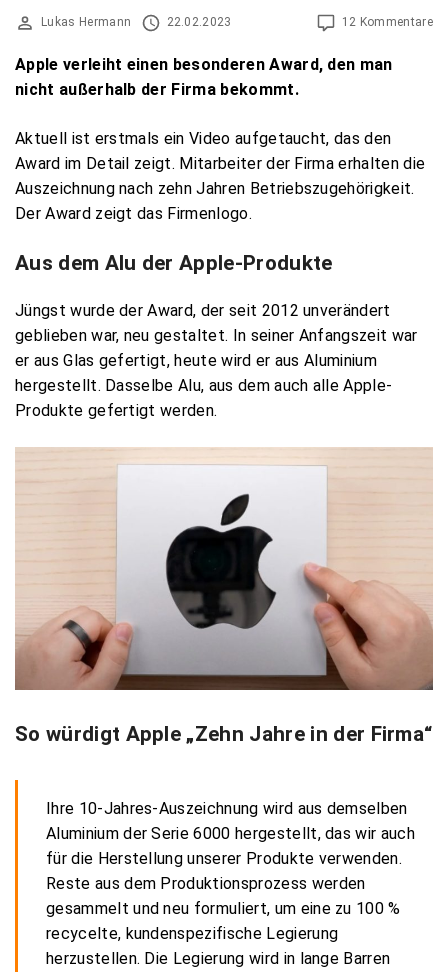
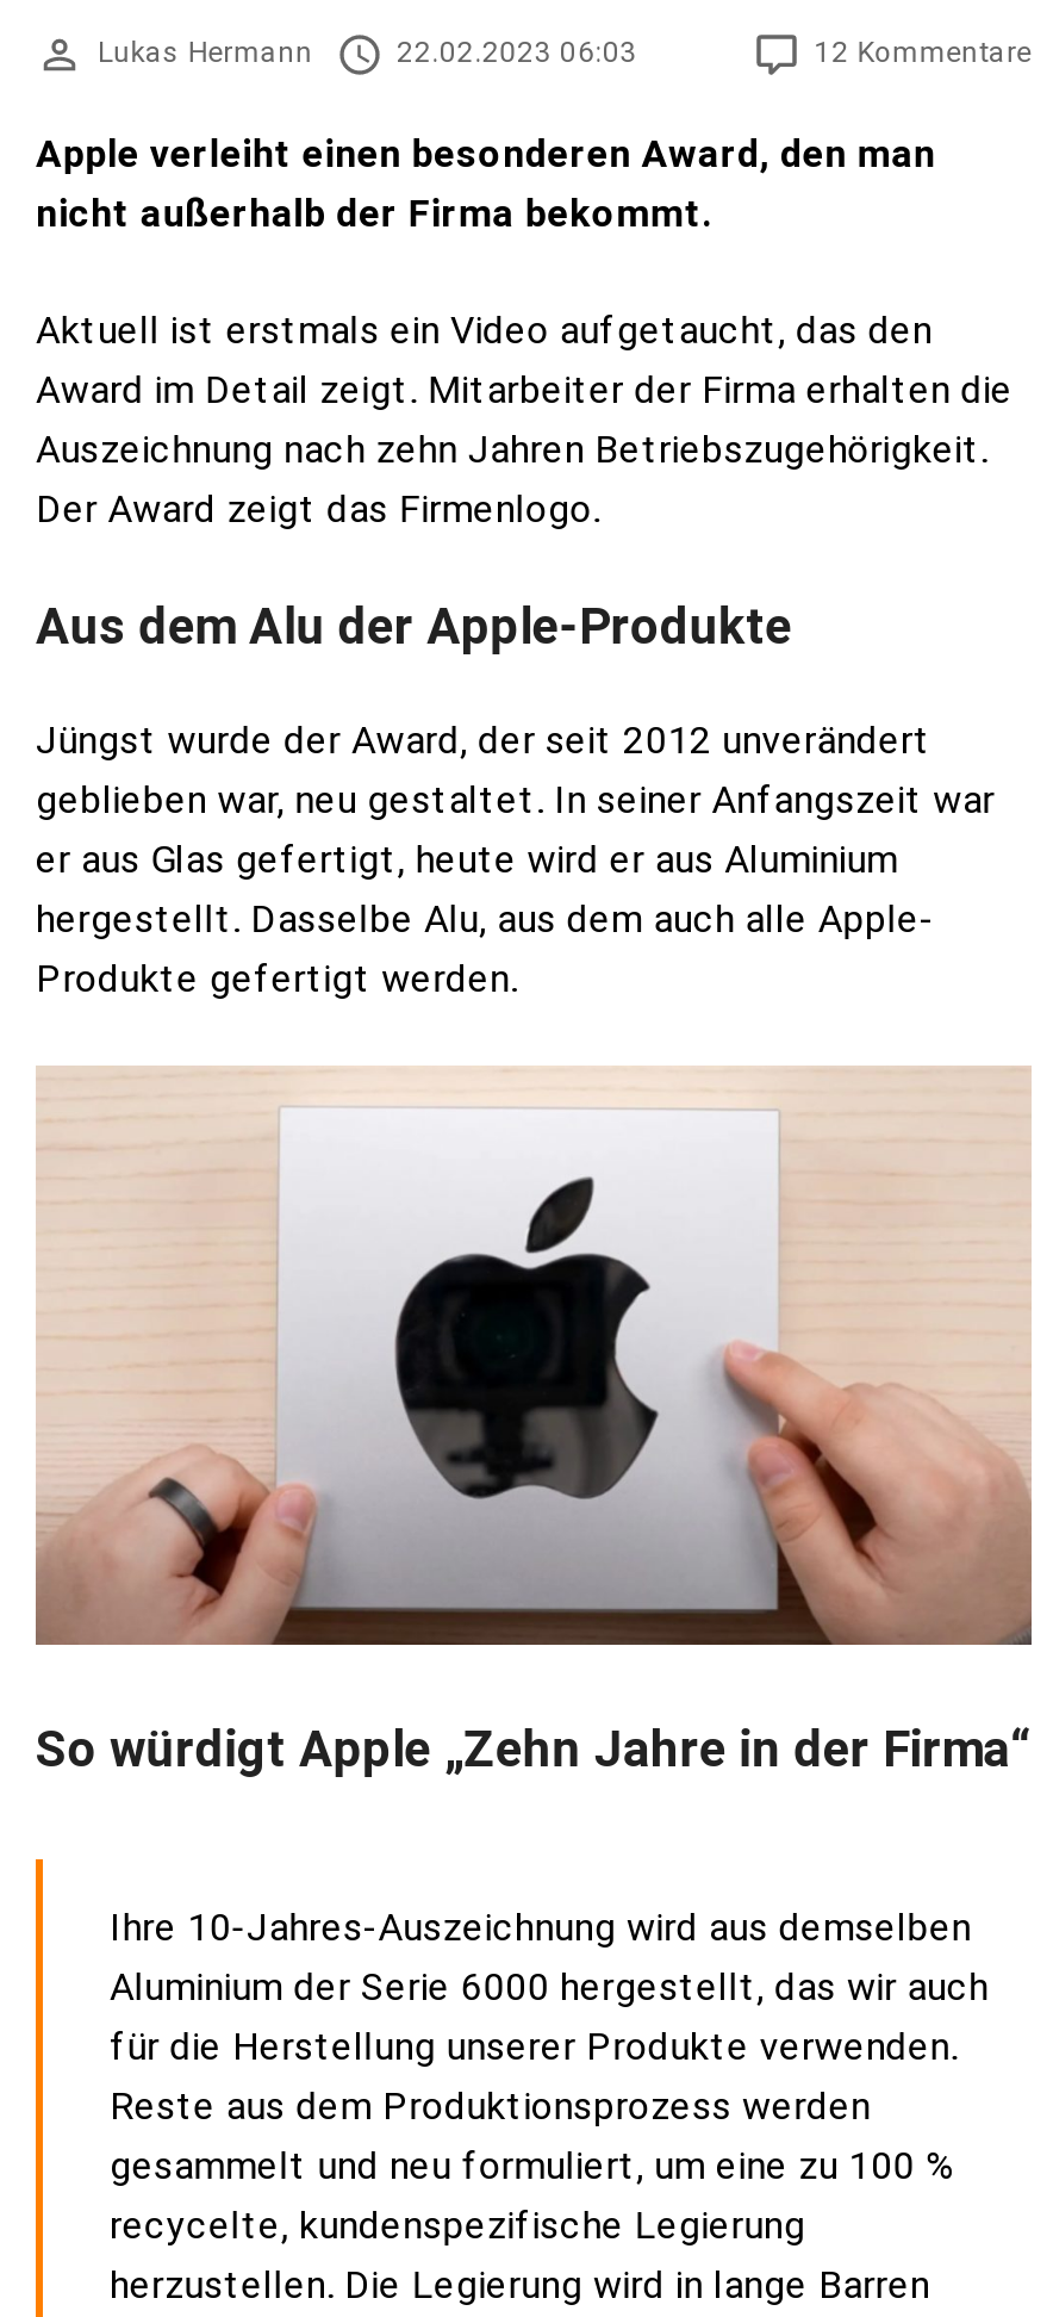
- 22.02.2023
+ 22.02.2023 06:03
